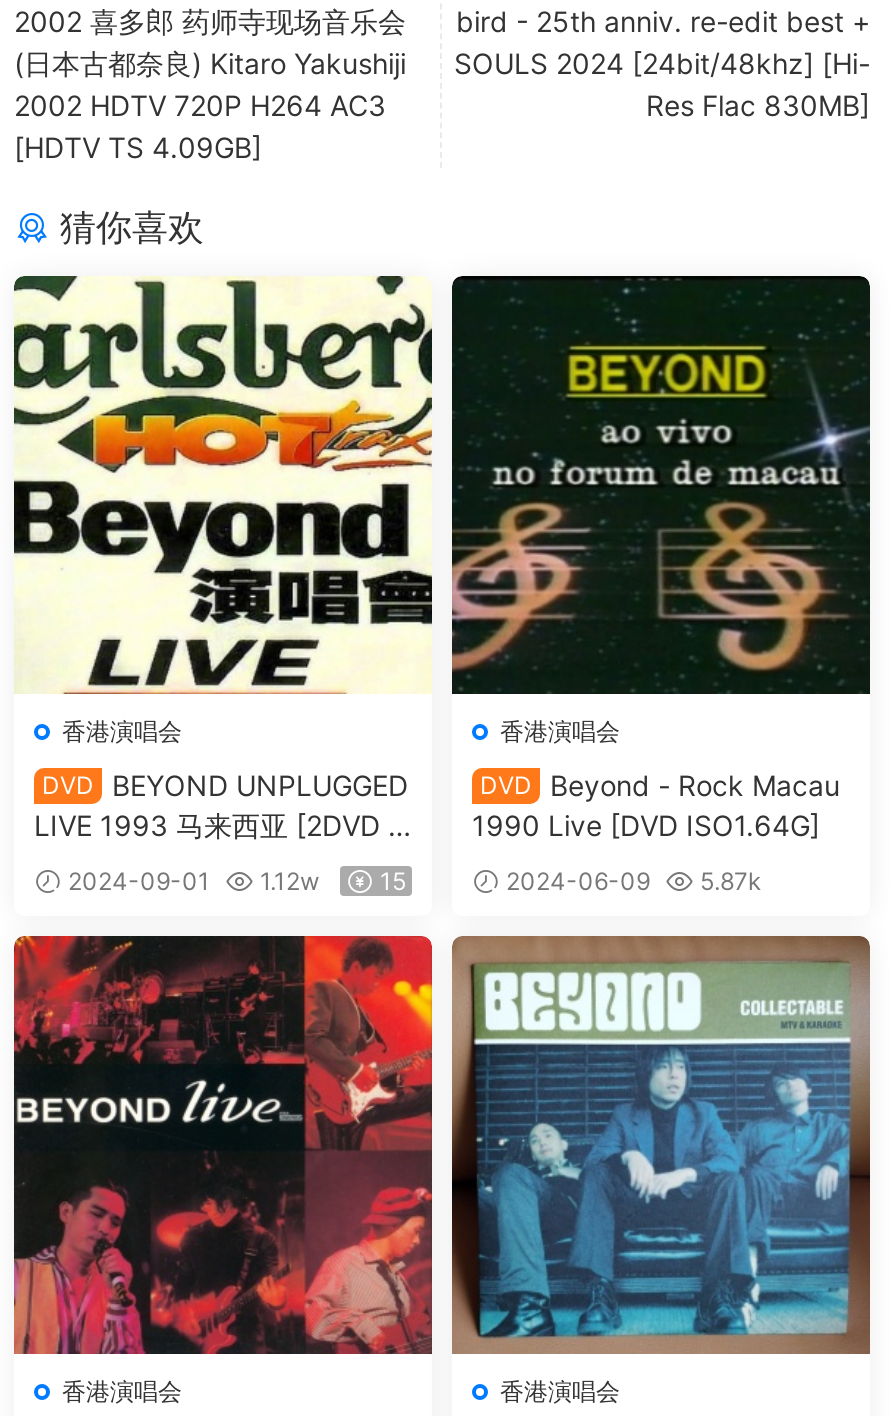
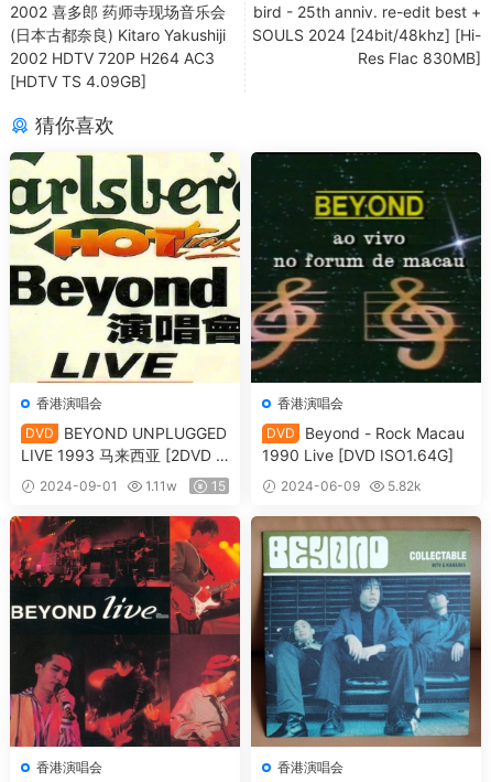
- 1.12w
+ 1.11w

- 2024-06-09 5.87k
+ 2024-06-09 5.82k
